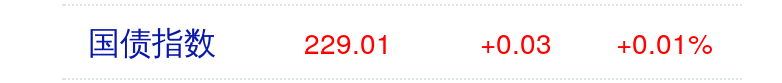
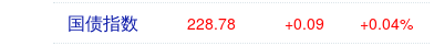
- 229.01
+ 228.78

- +0.03
+ +0.09

- +0.01%
+ +0.04%
